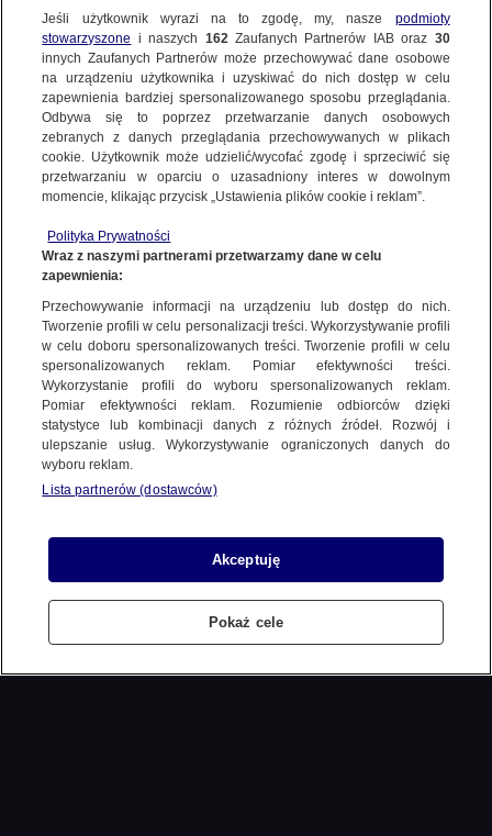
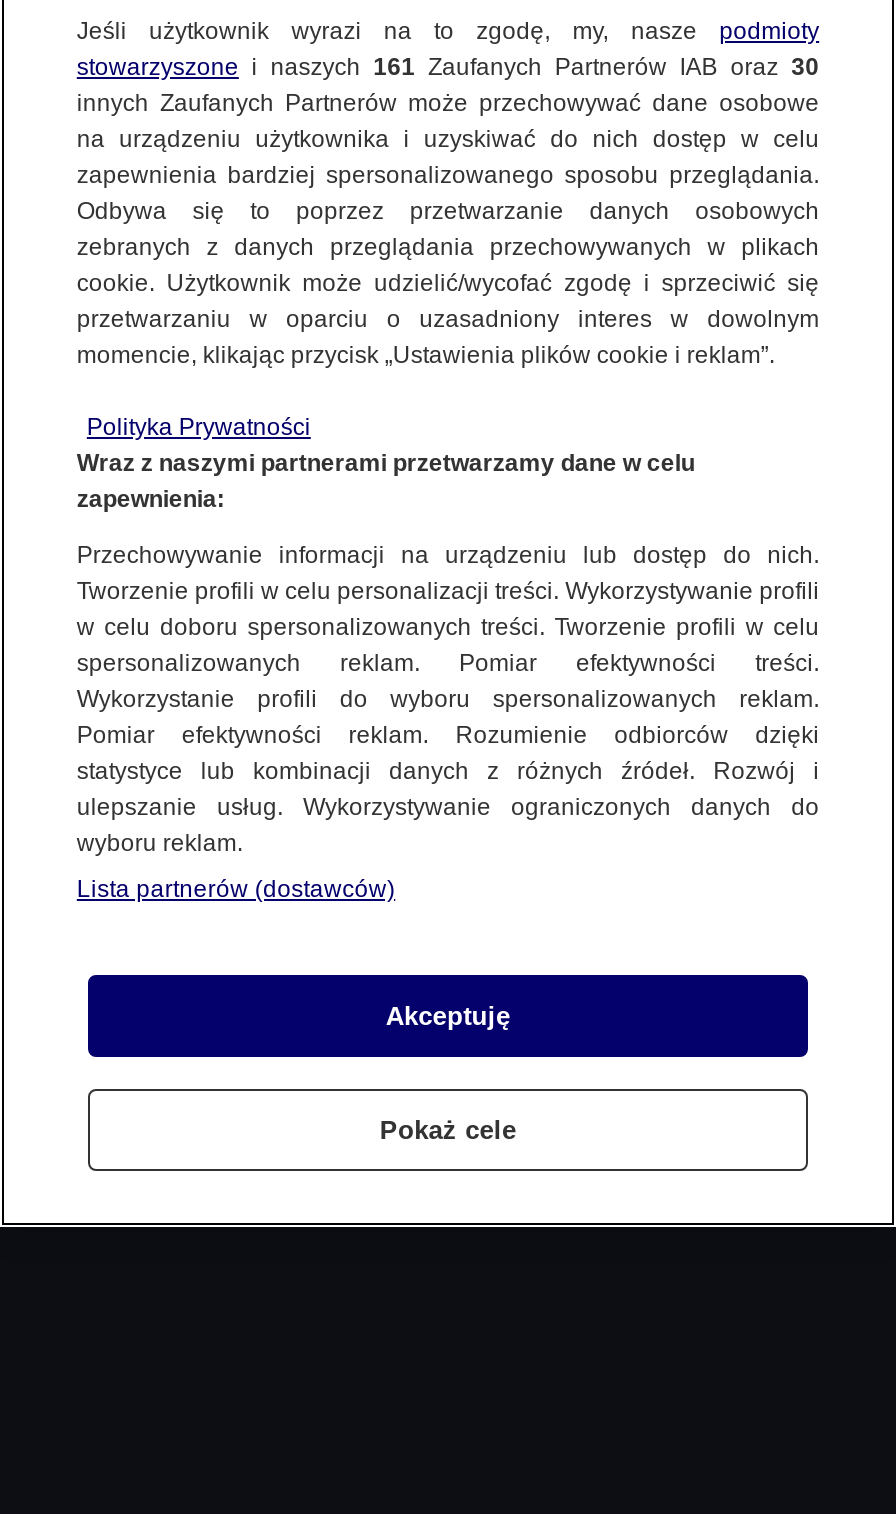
- stowarzyszone i naszych 162 Zaufanych Partnerów IAB oraz 30
+ stowarzyszone i naszych 161 Zaufanych Partnerów IAB oraz 30
